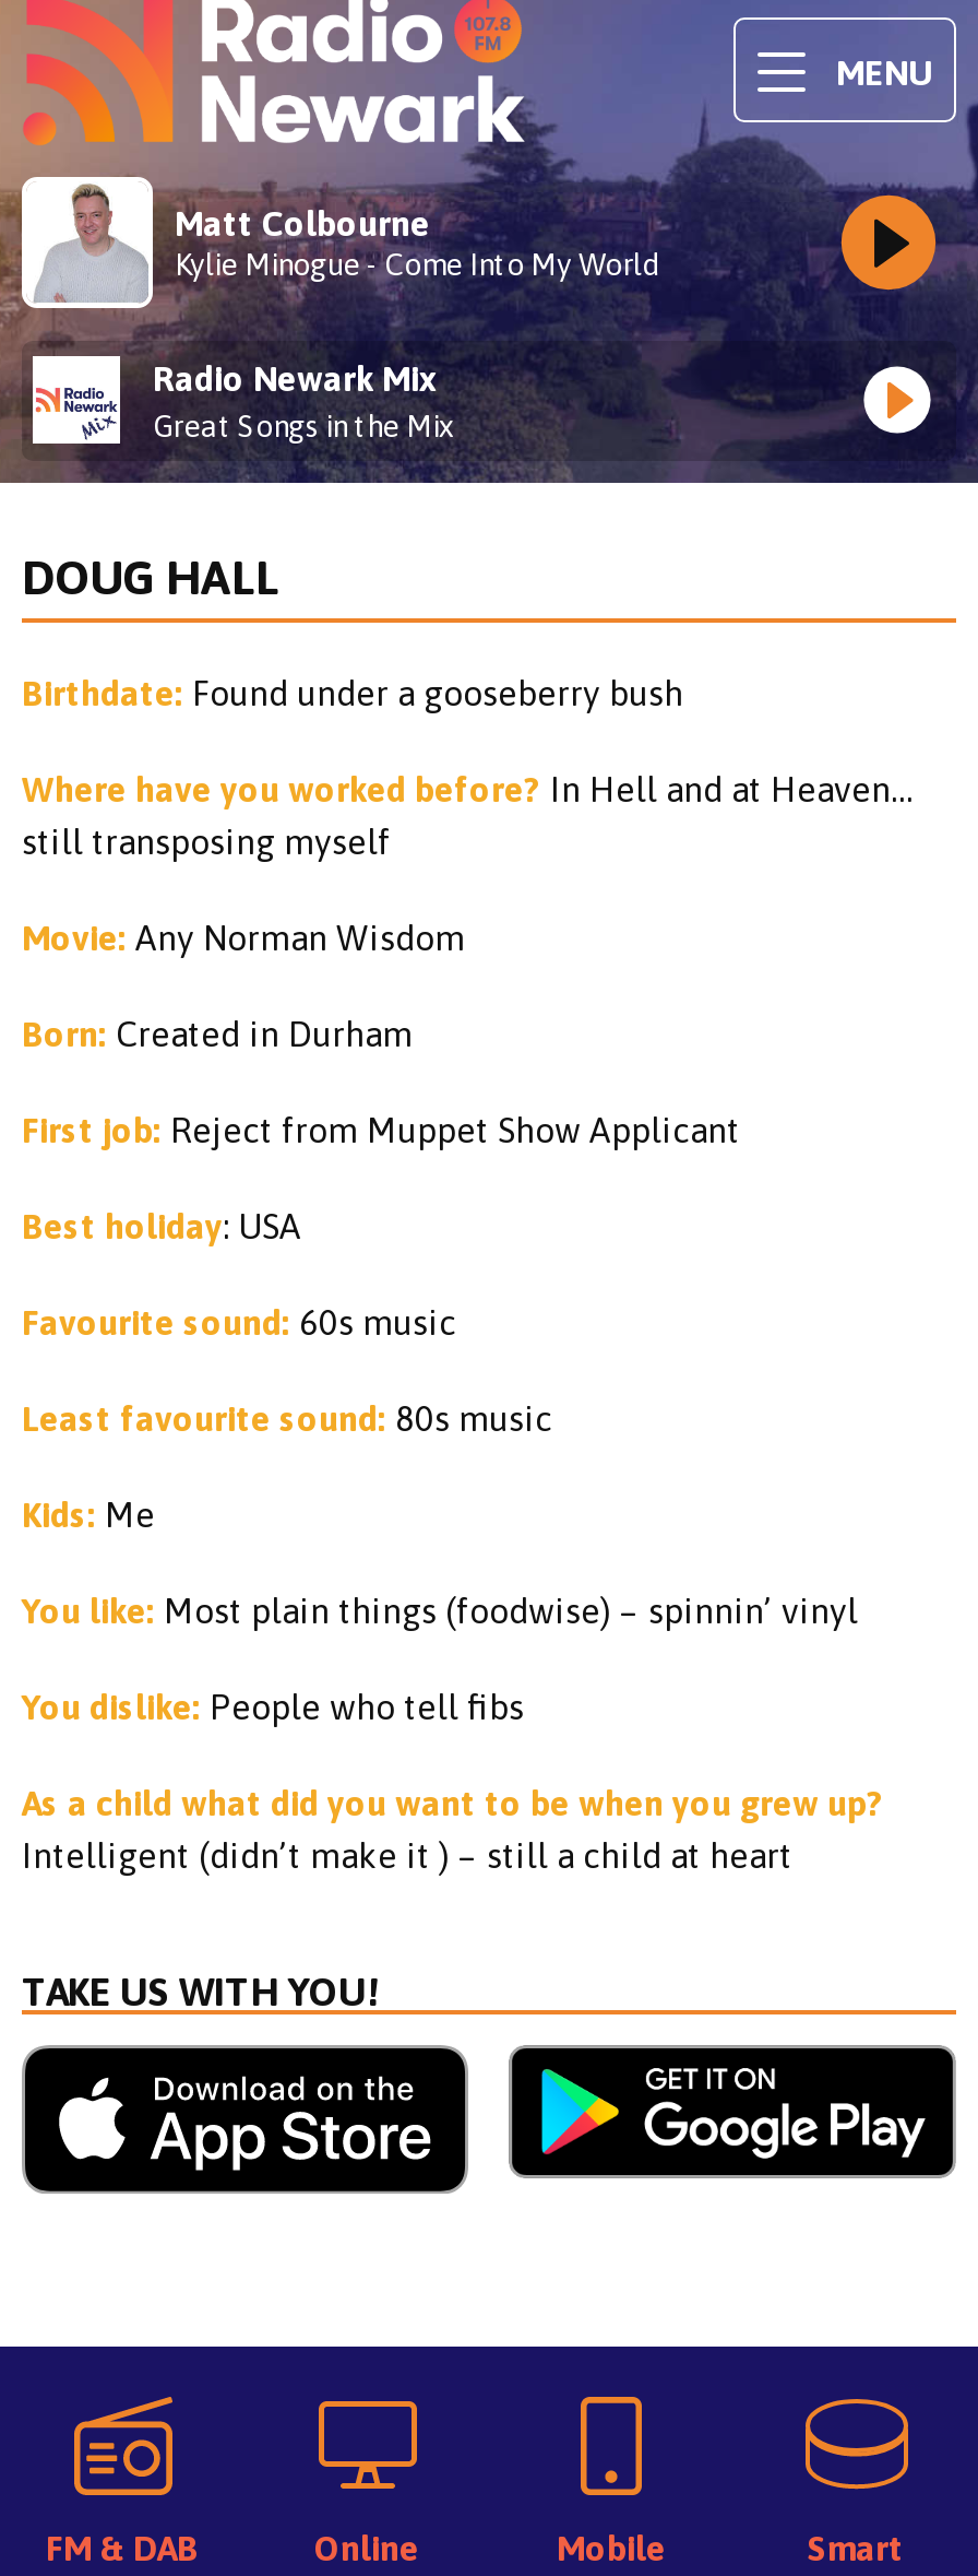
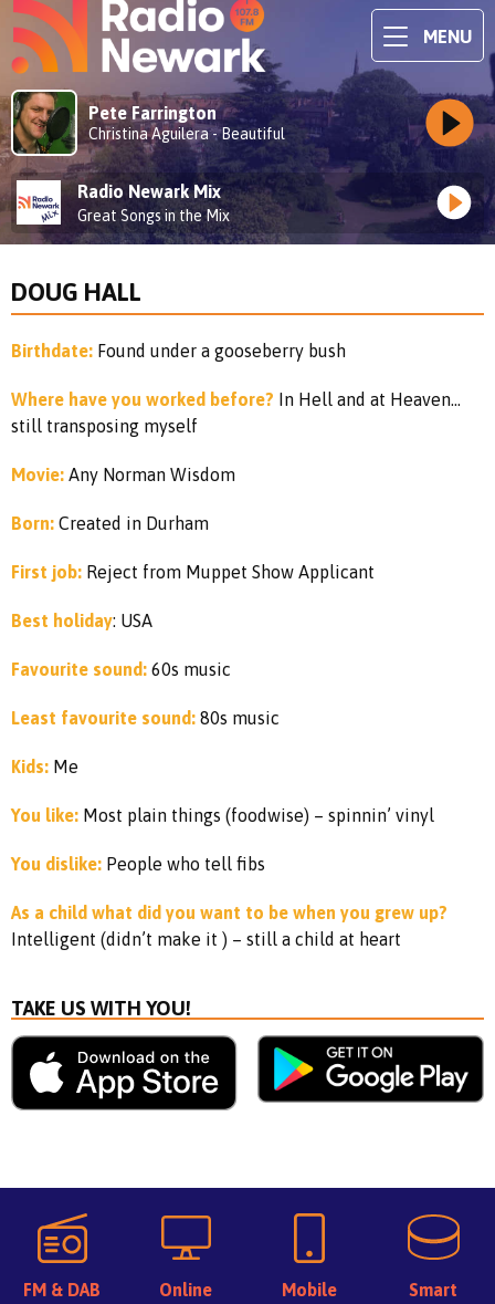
- [image]
- Matt Colbourne
- Kylie Minogue - Come Into My World
+ [image]
+ Pete Farrington
+ Christina Aguilera - Beautiful
